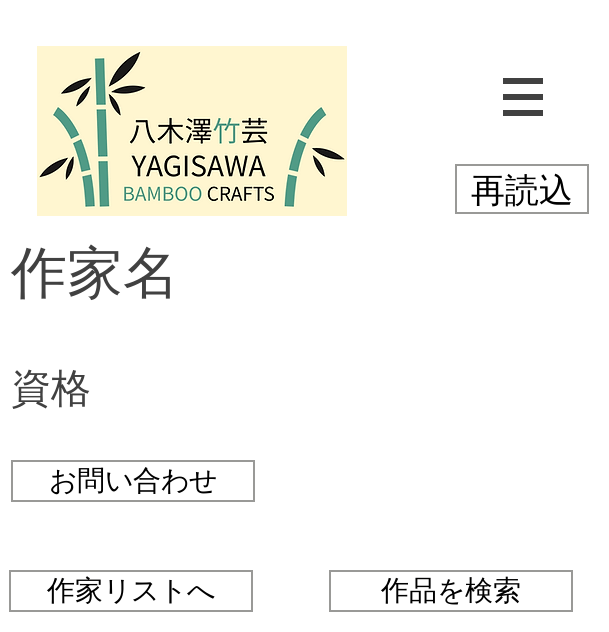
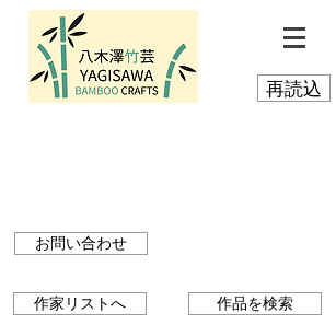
- 作家名
- 資格
